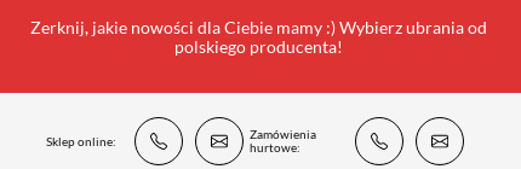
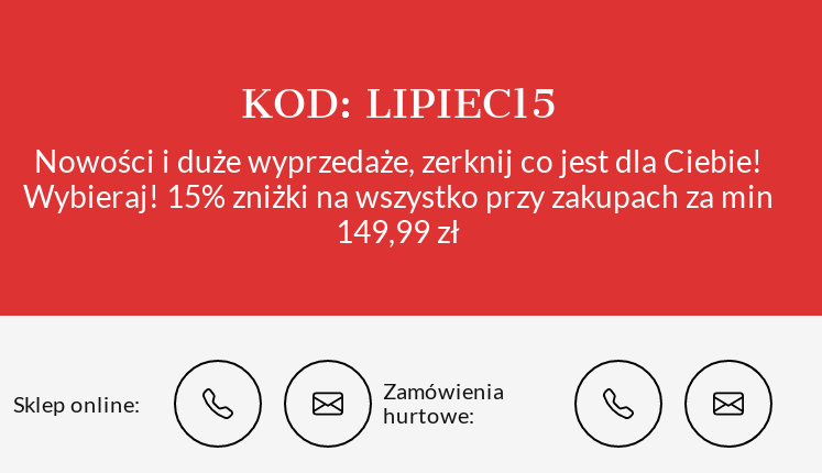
- Zerknij, jakie nowości dla Ciebie mamy :) Wybierz ubrania od
- polskiego producenta!
+ KOD: LIPIEC15
+ Nowości i duże wyprzedaże, zerknij co jest dla Ciebie!
+ Wybieraj! 15% zniżki na wszystko przy zakupach za min
+ 149,99 zł
